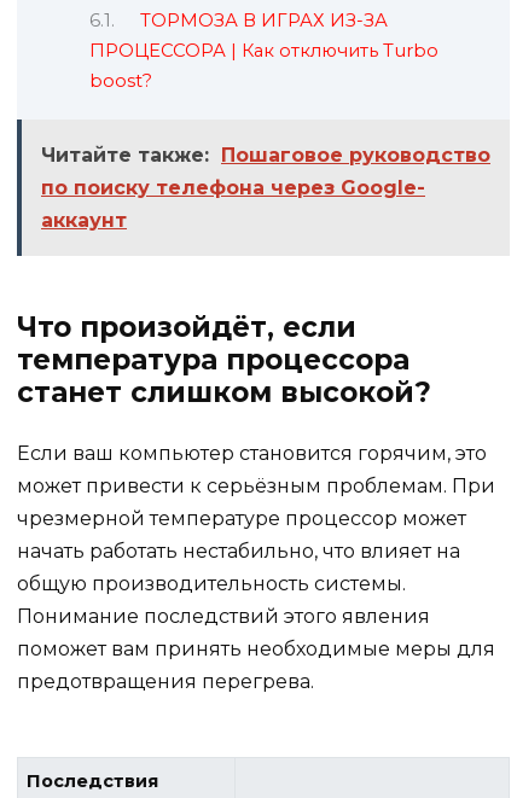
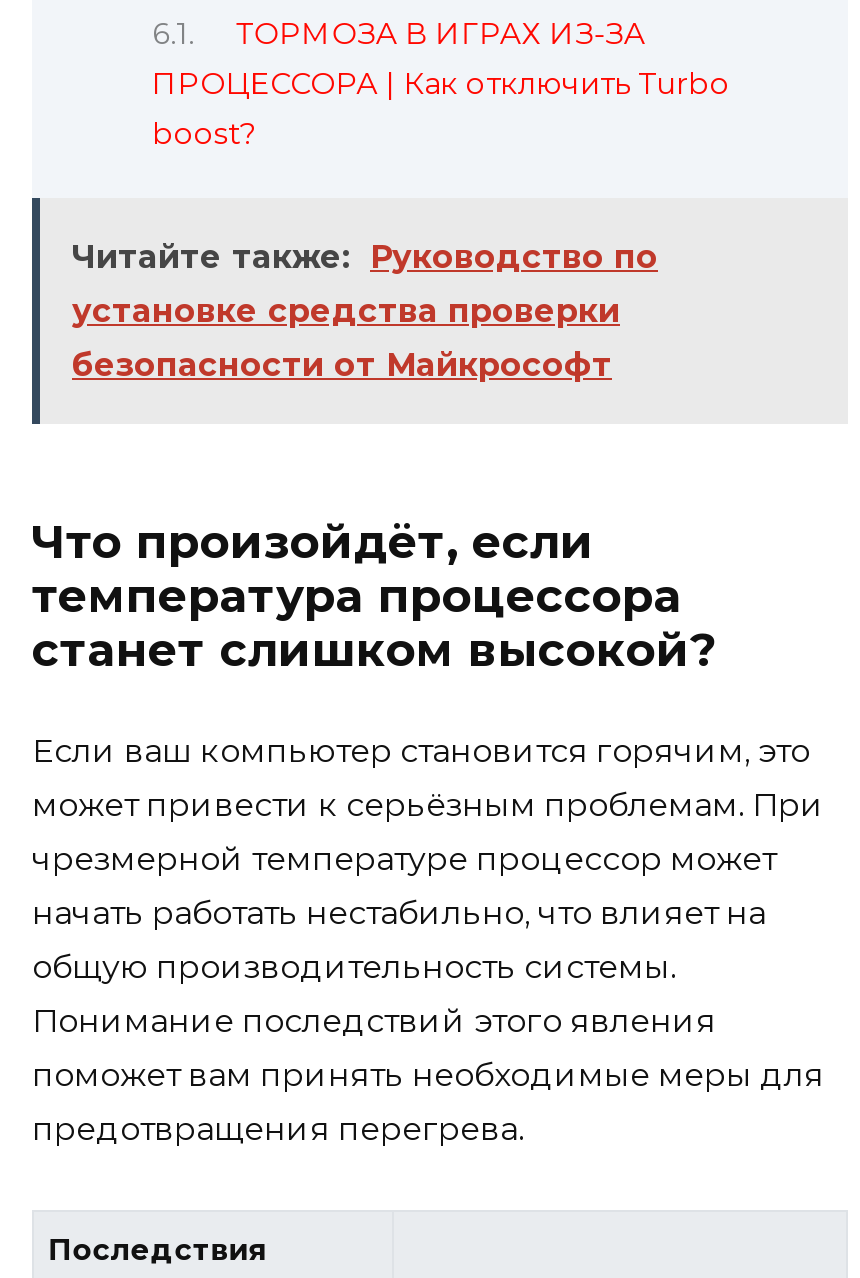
- Читайте также: Пошаговое руководство
- по поиску телефона через Google-
- аккаунт
+ Читайте также: Руководство по
+ установке средства проверки
+ безопасности от Майкрософт
